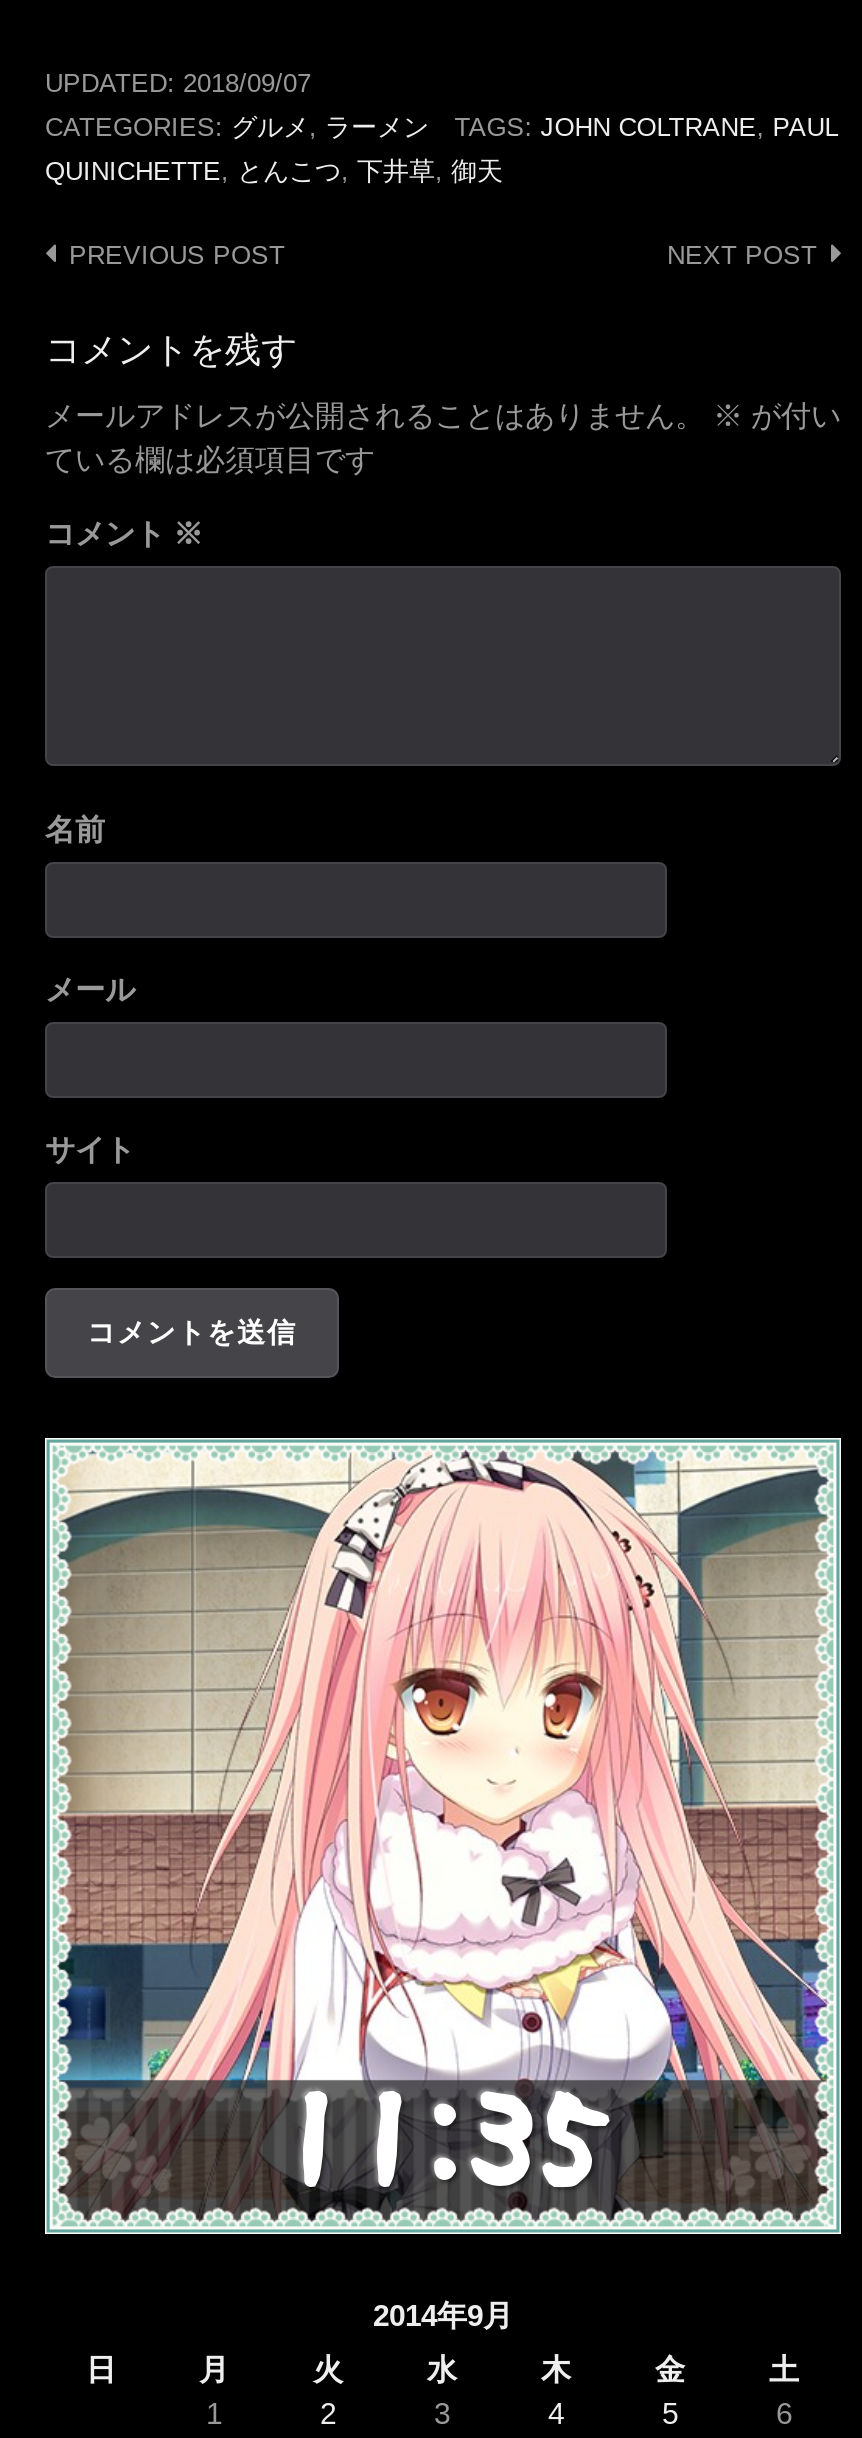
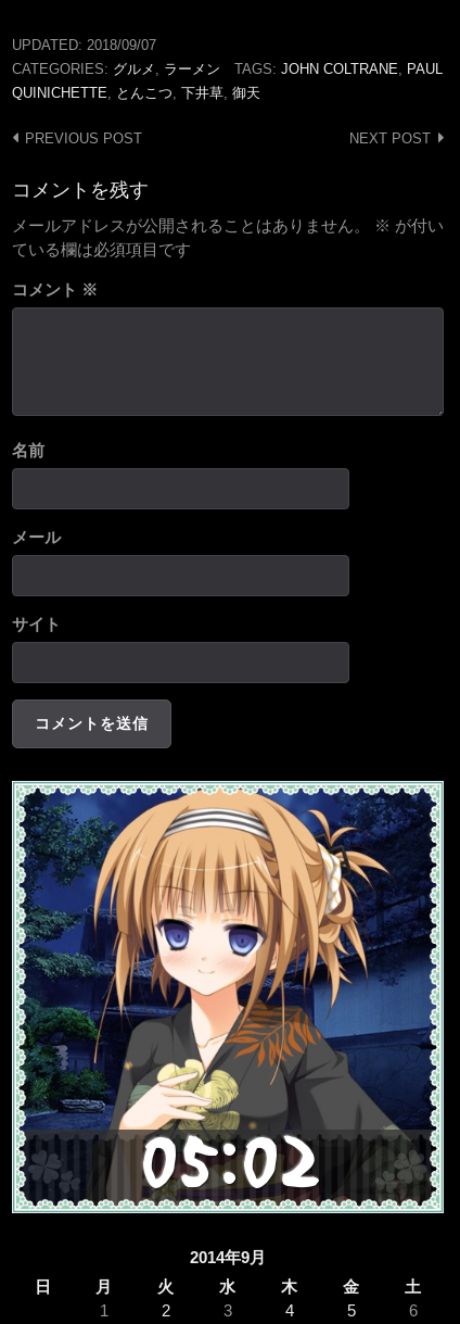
- [image]
+ [image]
